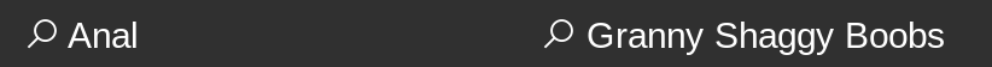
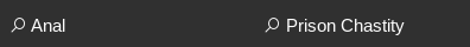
- Granny Shaggy Boobs
+ Prison Chastity
